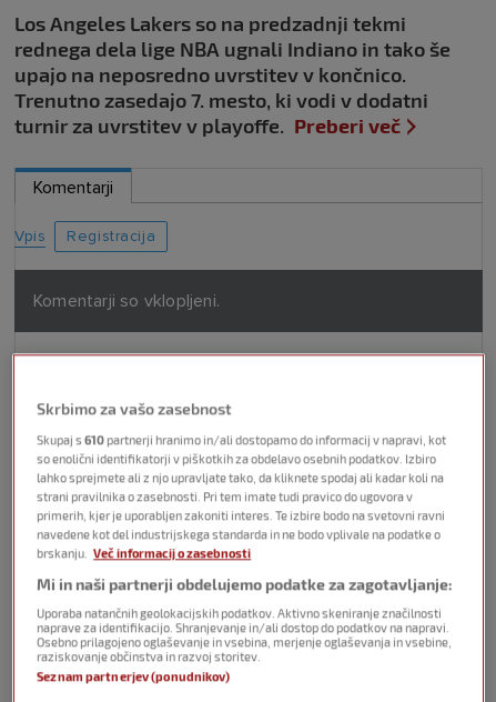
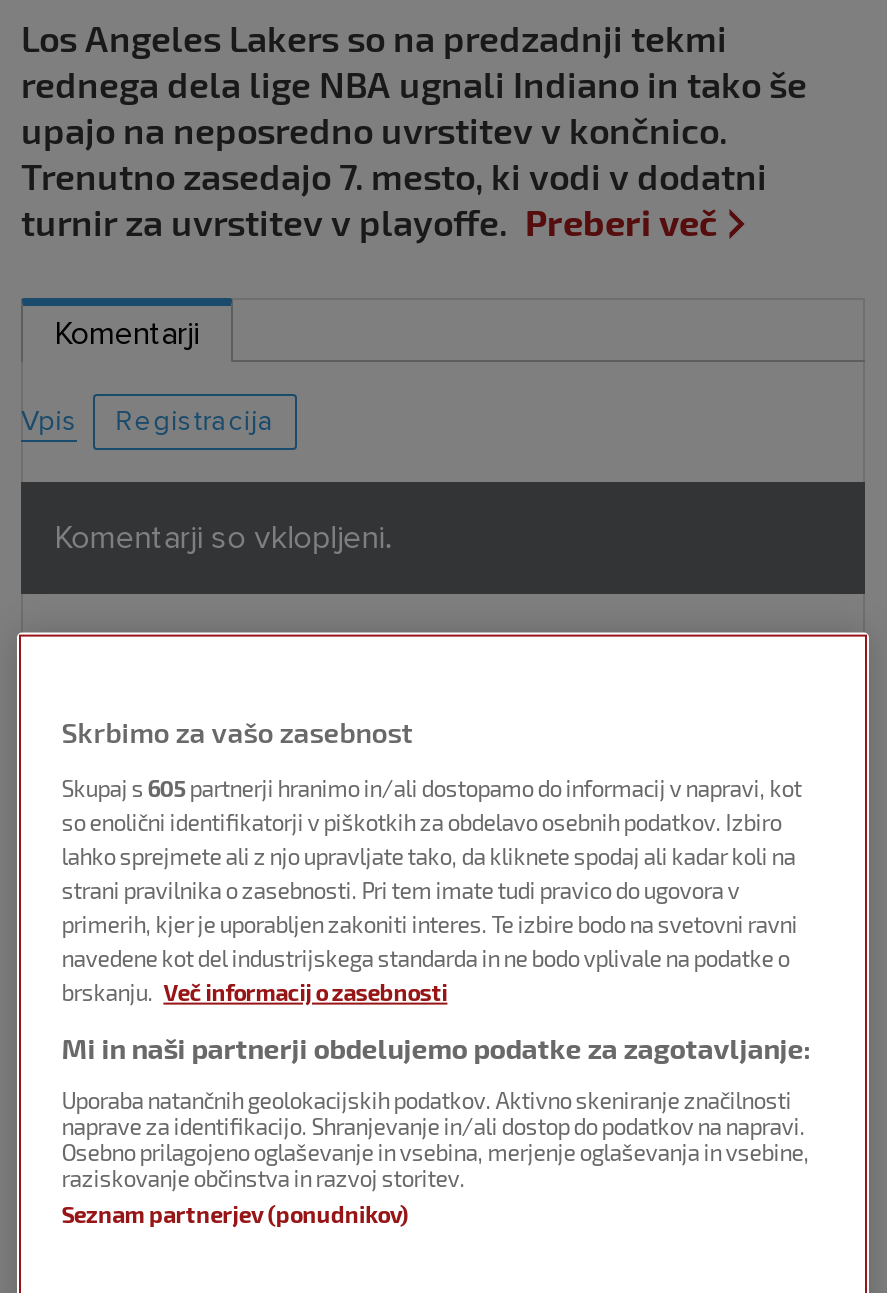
- Skupaj s 610 partnerji hranimo in/ali dostopamo do informacij v napravi, kot
+ Skupaj s 605 partnerji hranimo in/ali dostopamo do informacij v napravi, kot
